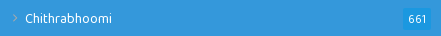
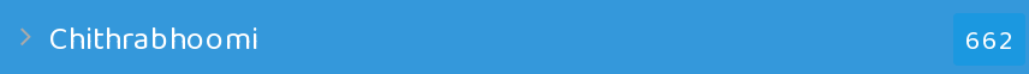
- 661
+ 662
